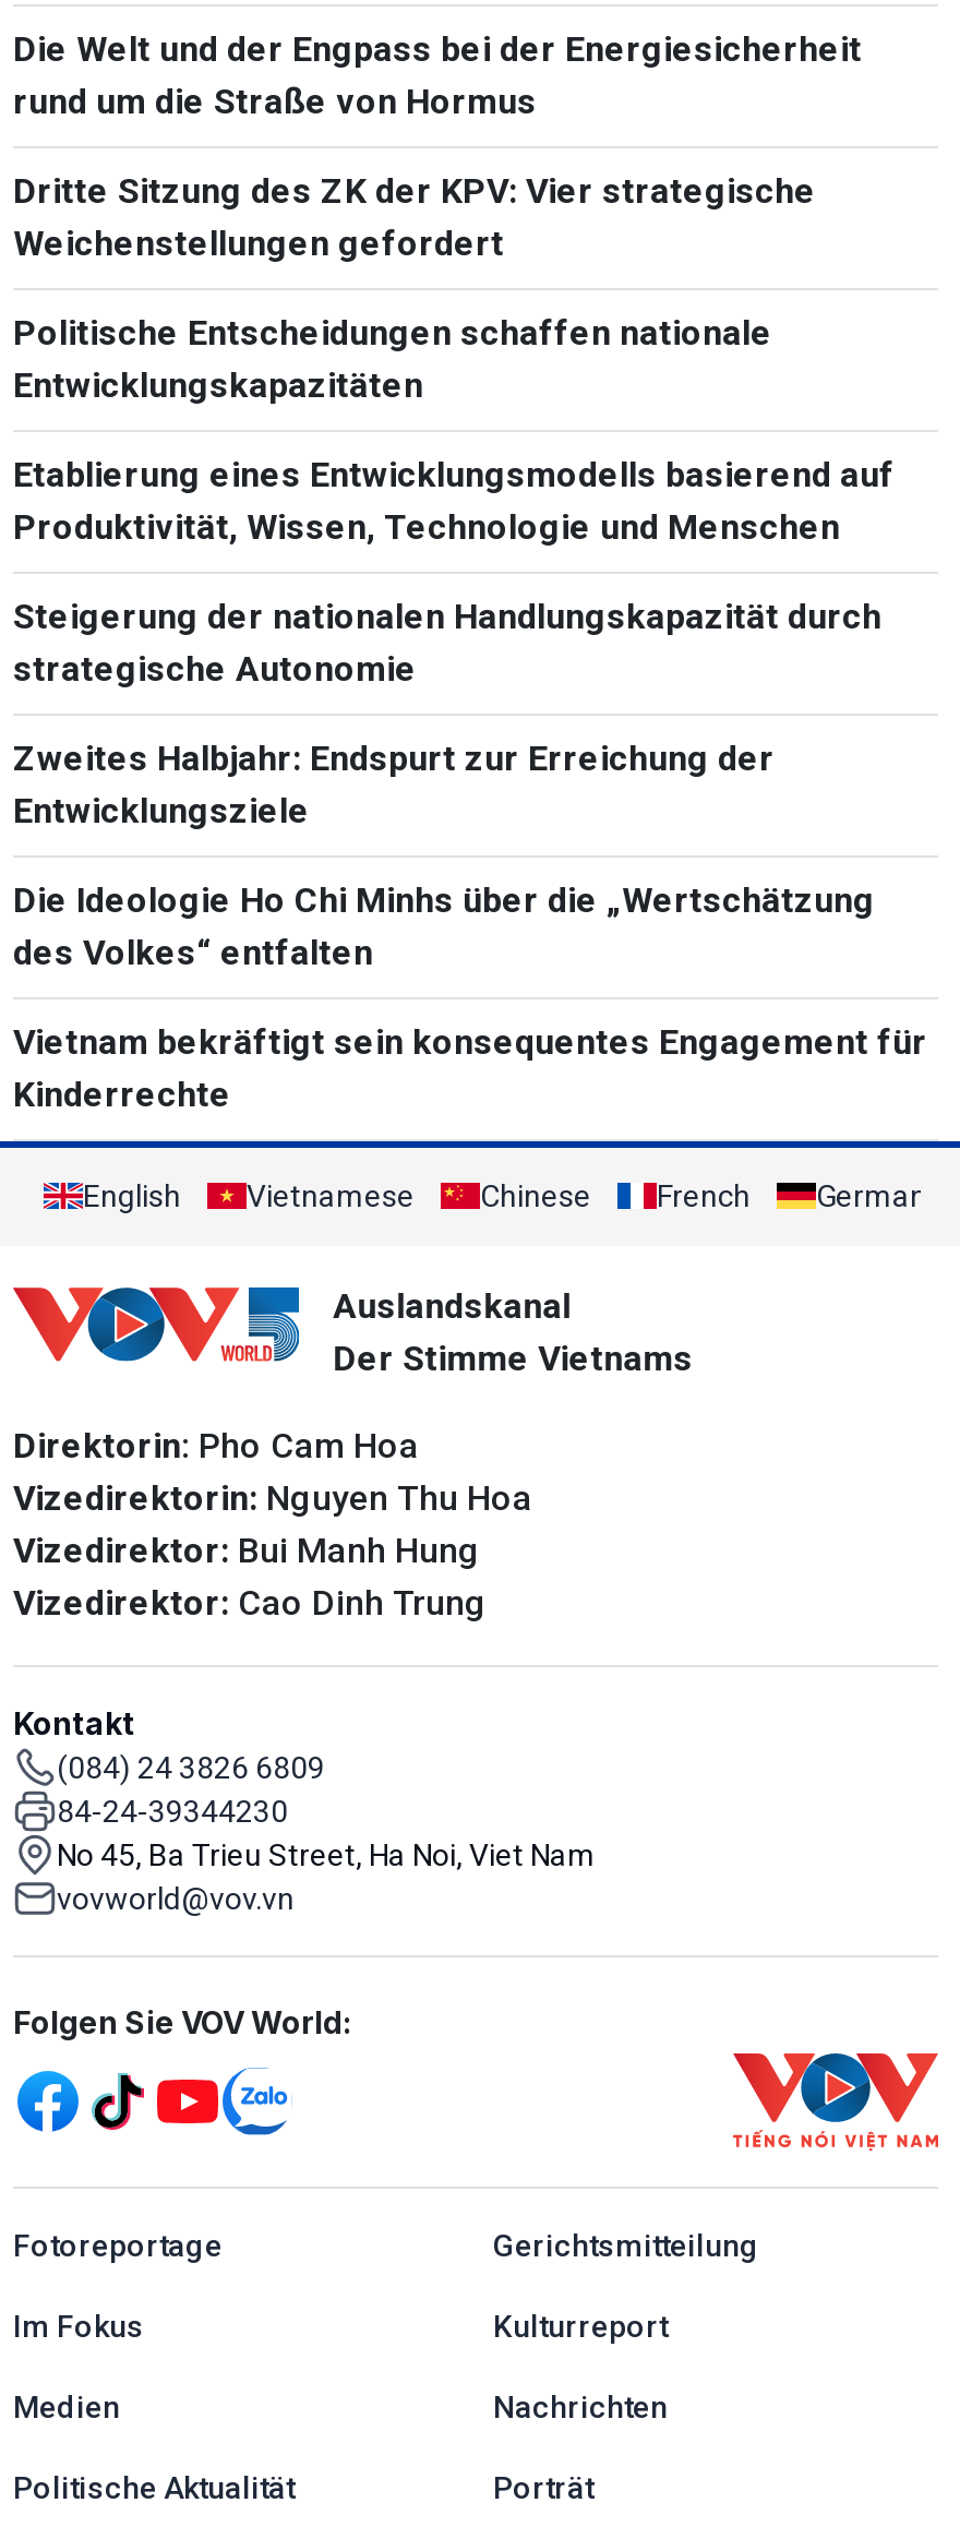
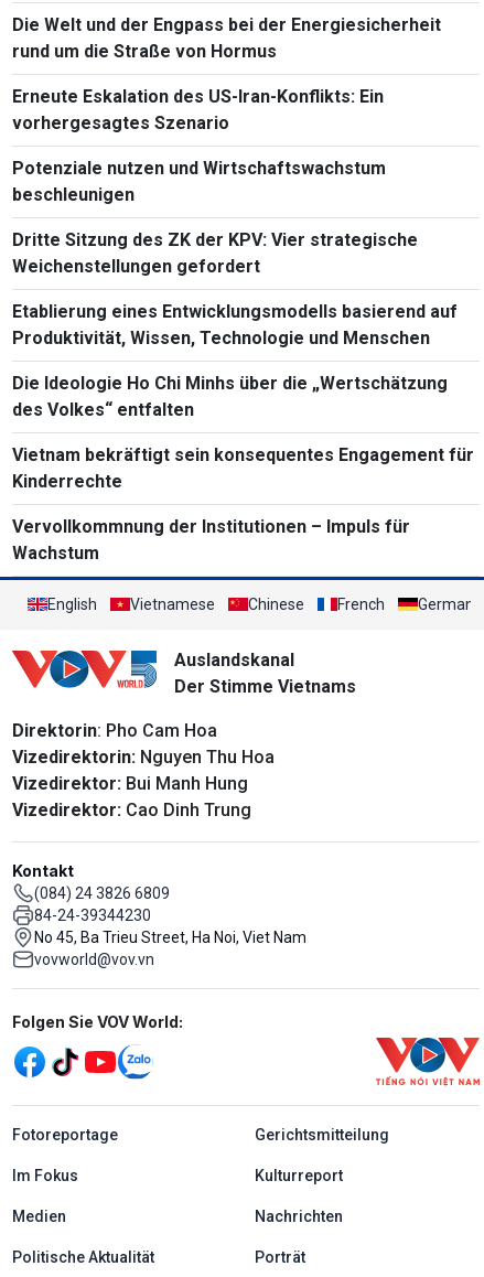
+ Erneute Eskalation des US-Iran-Konflikts: Ein
+ vorhergesagtes Szenario
+ Potenziale nutzen und Wirtschaftswachstum
+ beschleunigen

moved down: Dritte Sitzung des ZK der KPV: Vier strategische | Weichenstellungen gefordert

- Politische Entscheidungen schaffen nationale
- Entwicklungskapazitäten

moved down: Etablierung eines Entwicklungsmodells basierend auf | Produktivität, Wissen, Technologie und Menschen

- Steigerung der nationalen Handlungskapazität durch
- strategische Autonomie
- Zweites Halbjahr: Endspurt zur Erreichung der
- Entwicklungsziele

moved up: Die Ideologie Ho Chi Minhs über die „Wertschätzung | des Volkes“ entfalten | Vietnam bekräftigt sein konsequentes Engagement für | Kinderrechte

+ Vervollkommnung der Institutionen – Impuls für
+ Wachstum
